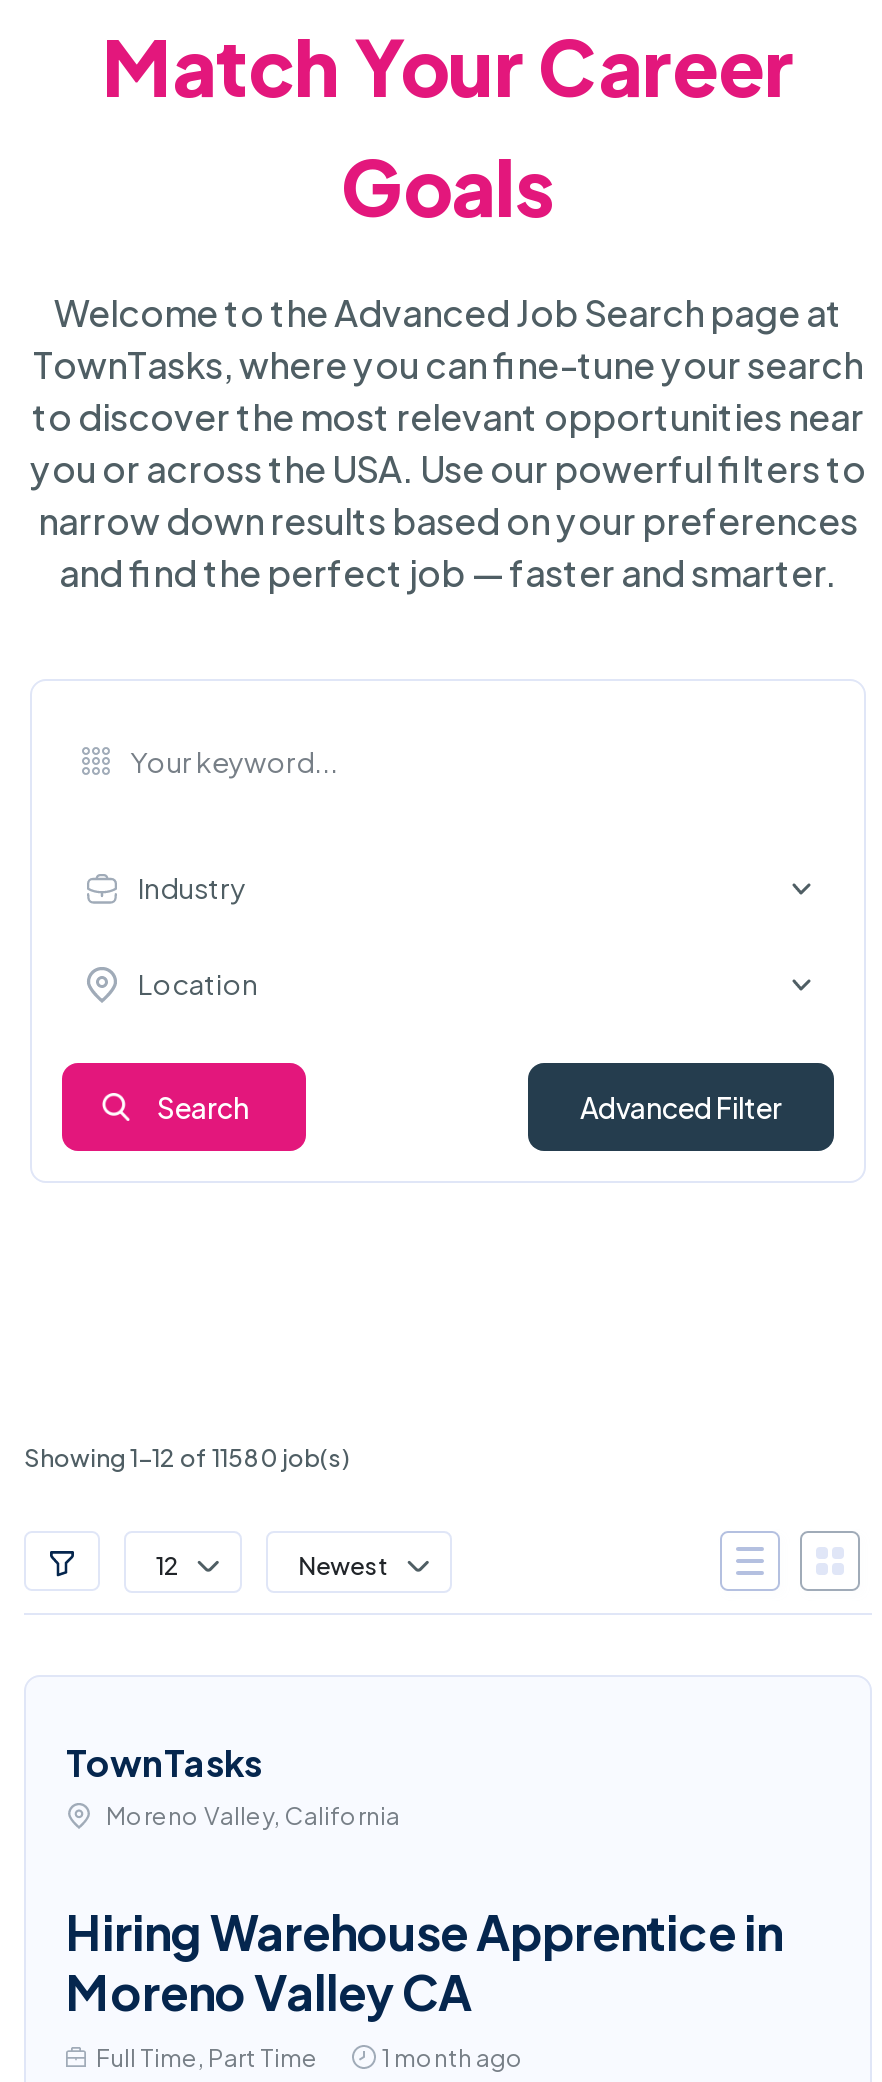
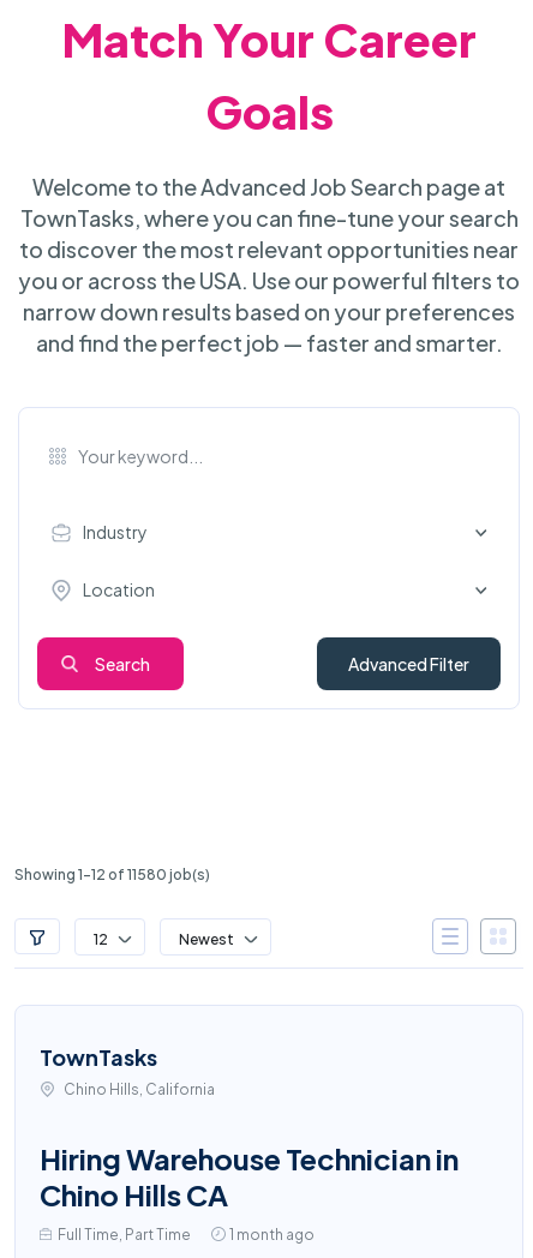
- Moreno Valley, California
+ Chino Hills, California

- Hiring Warehouse Apprentice in
+ Hiring Warehouse Technician in

- Moreno Valley CA
+ Chino Hills CA
